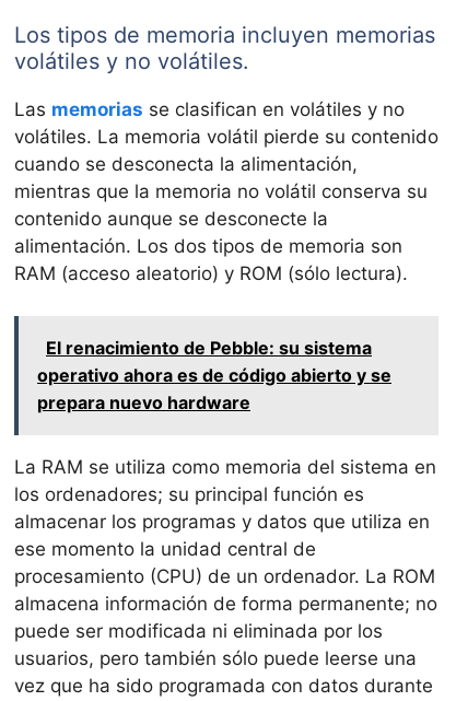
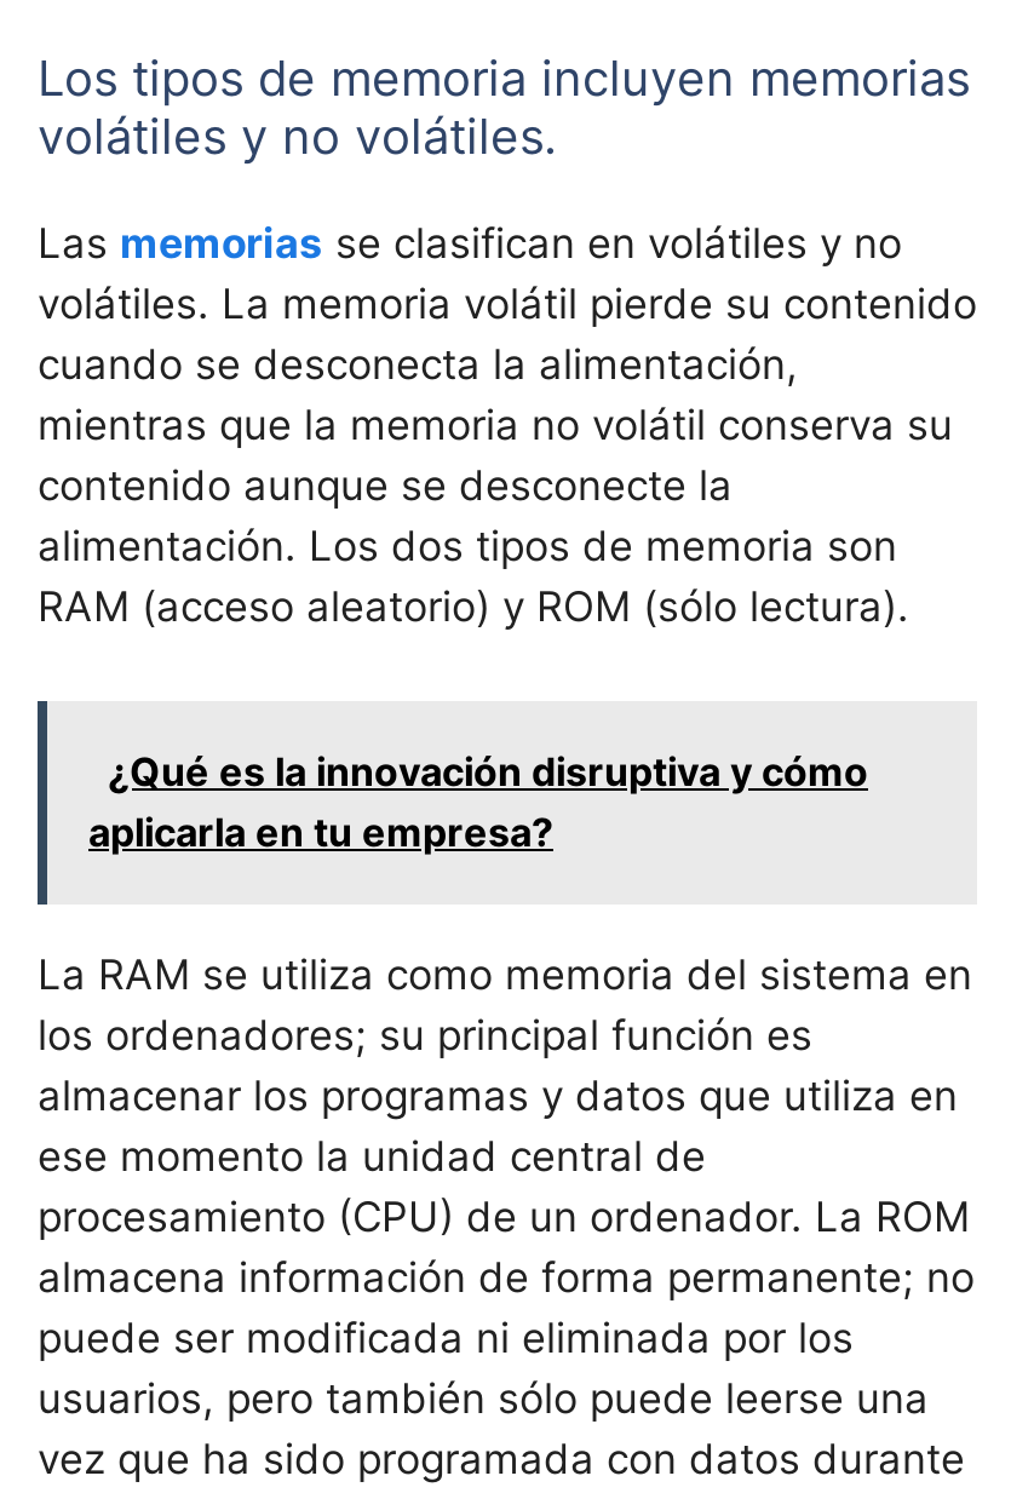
- El renacimiento de Pebble: su sistema
- operativo ahora es de código abierto y se
- prepara nuevo hardware
+ ¿Qué es la innovación disruptiva y cómo
+ aplicarla en tu empresa?
